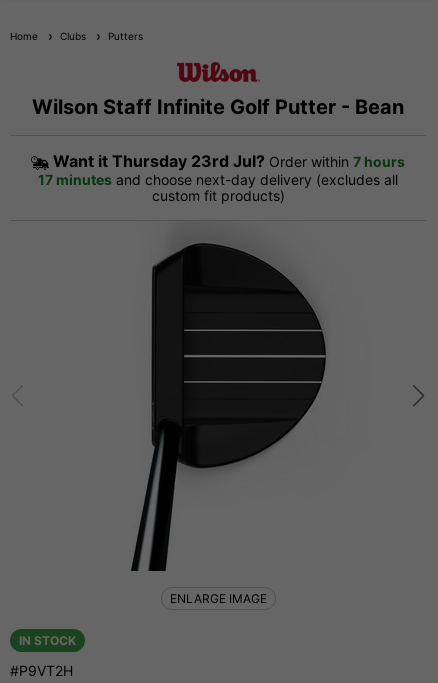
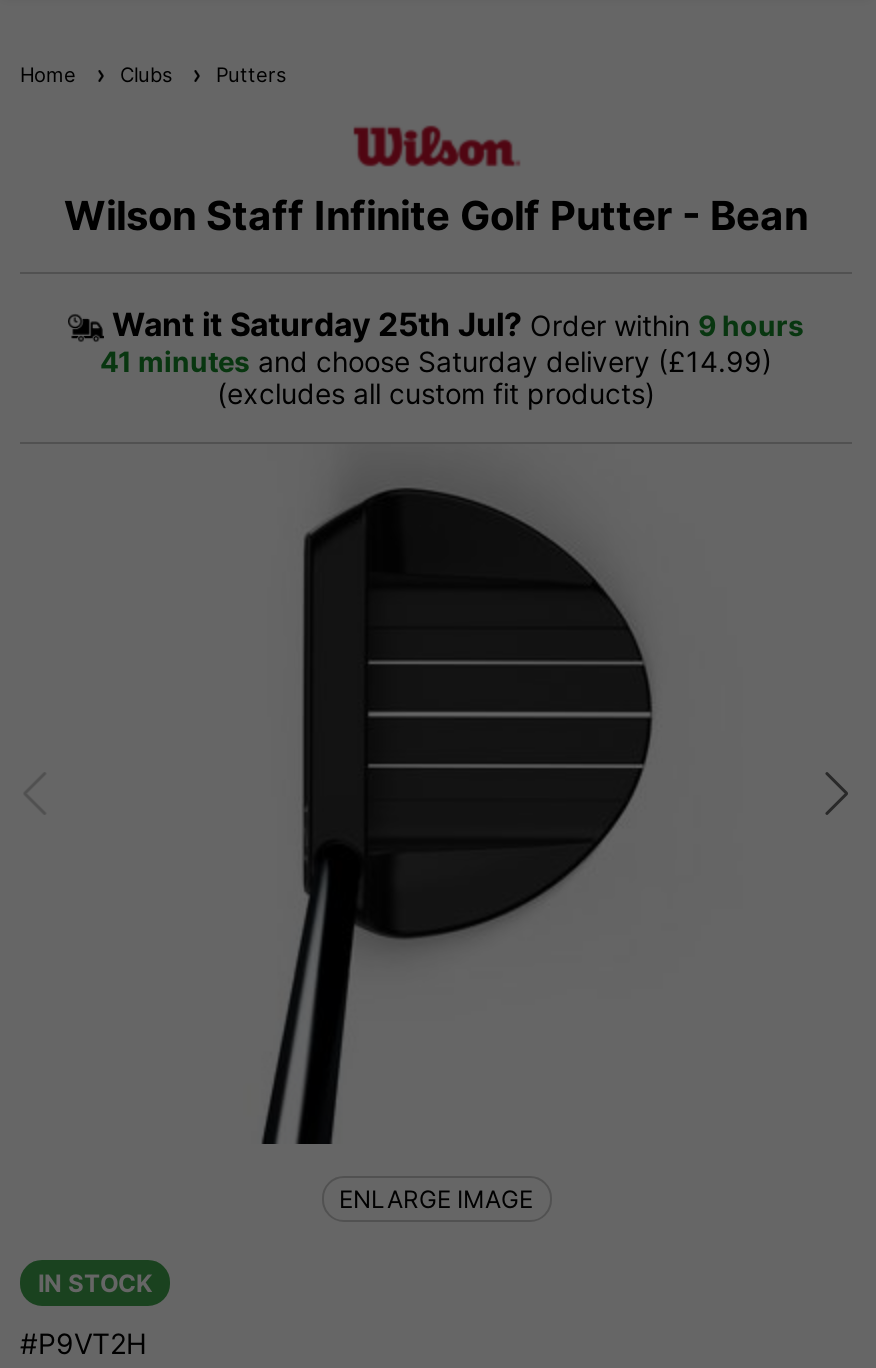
- Want it Thursday 23rd Jul? Order within 7 hours
- 17 minutes and choose next-day delivery (excludes all
- custom fit products)
+ Want it Saturday 25th Jul? Order within 9 hours
+ 41 minutes and choose Saturday delivery (£14.99)
+ (excludes all custom fit products)
